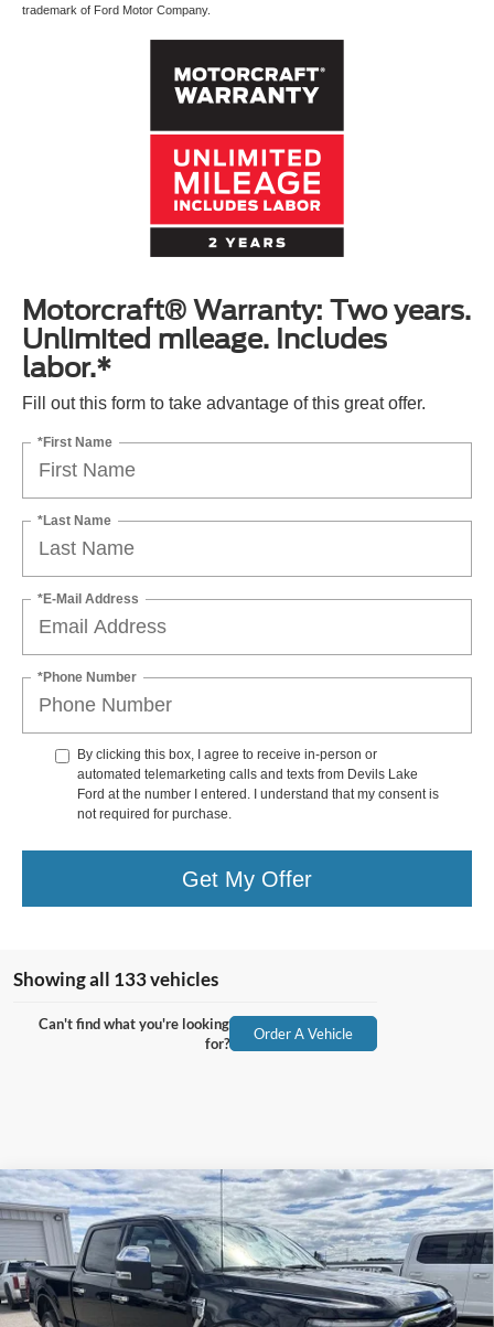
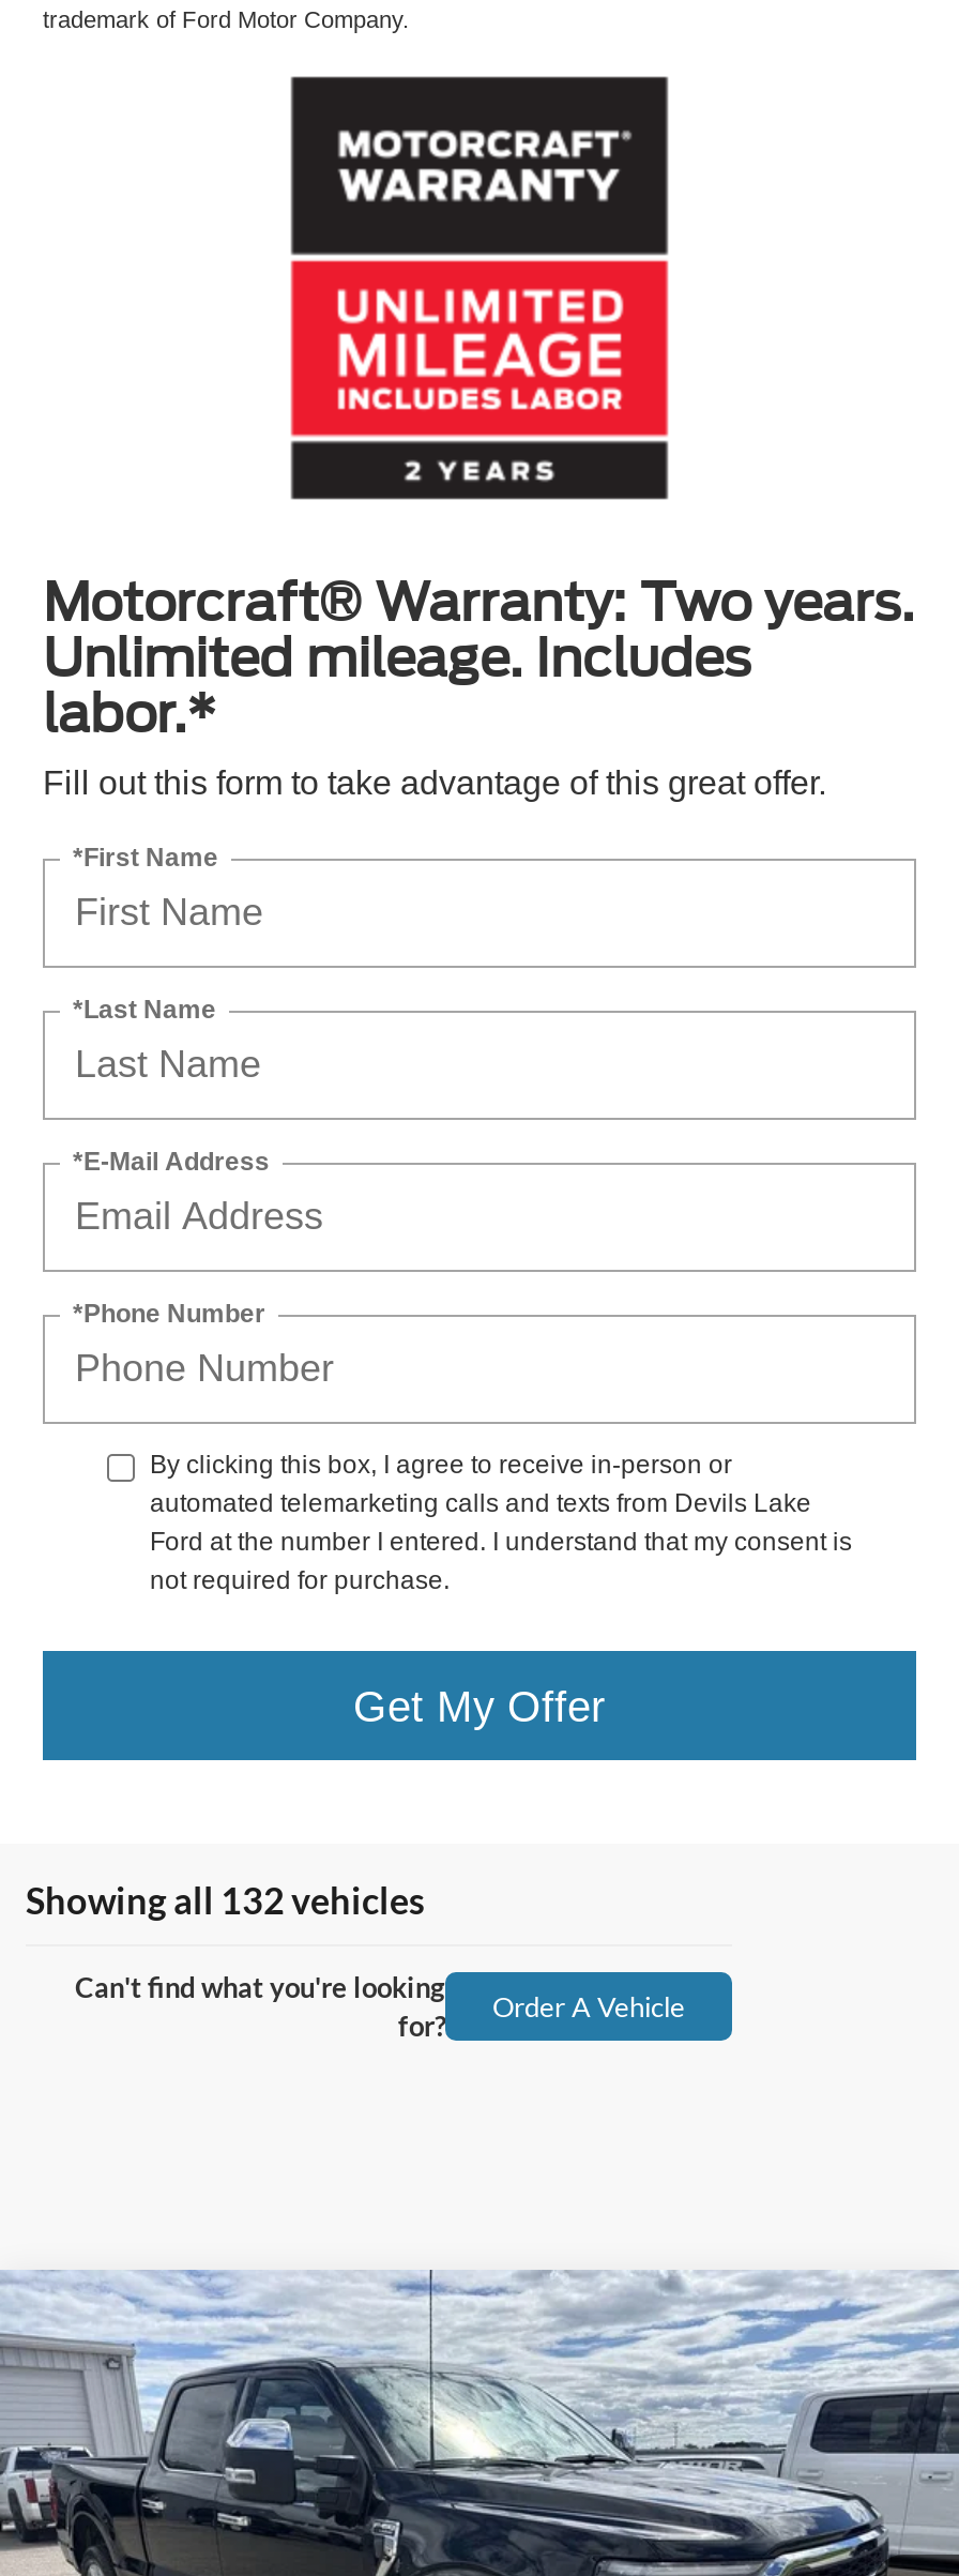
- Showing all 133 vehicles
+ Showing all 132 vehicles
